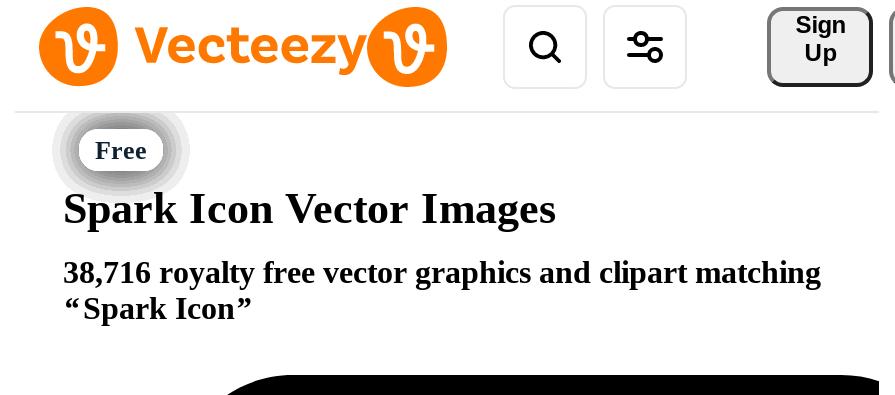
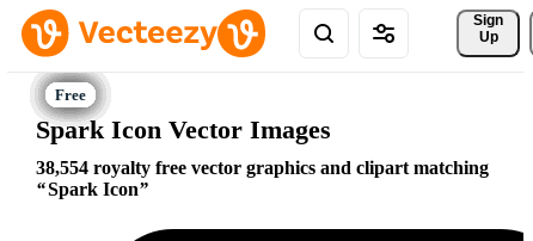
- 38,716 royalty free vector graphics and clipart matching
+ 38,554 royalty free vector graphics and clipart matching
